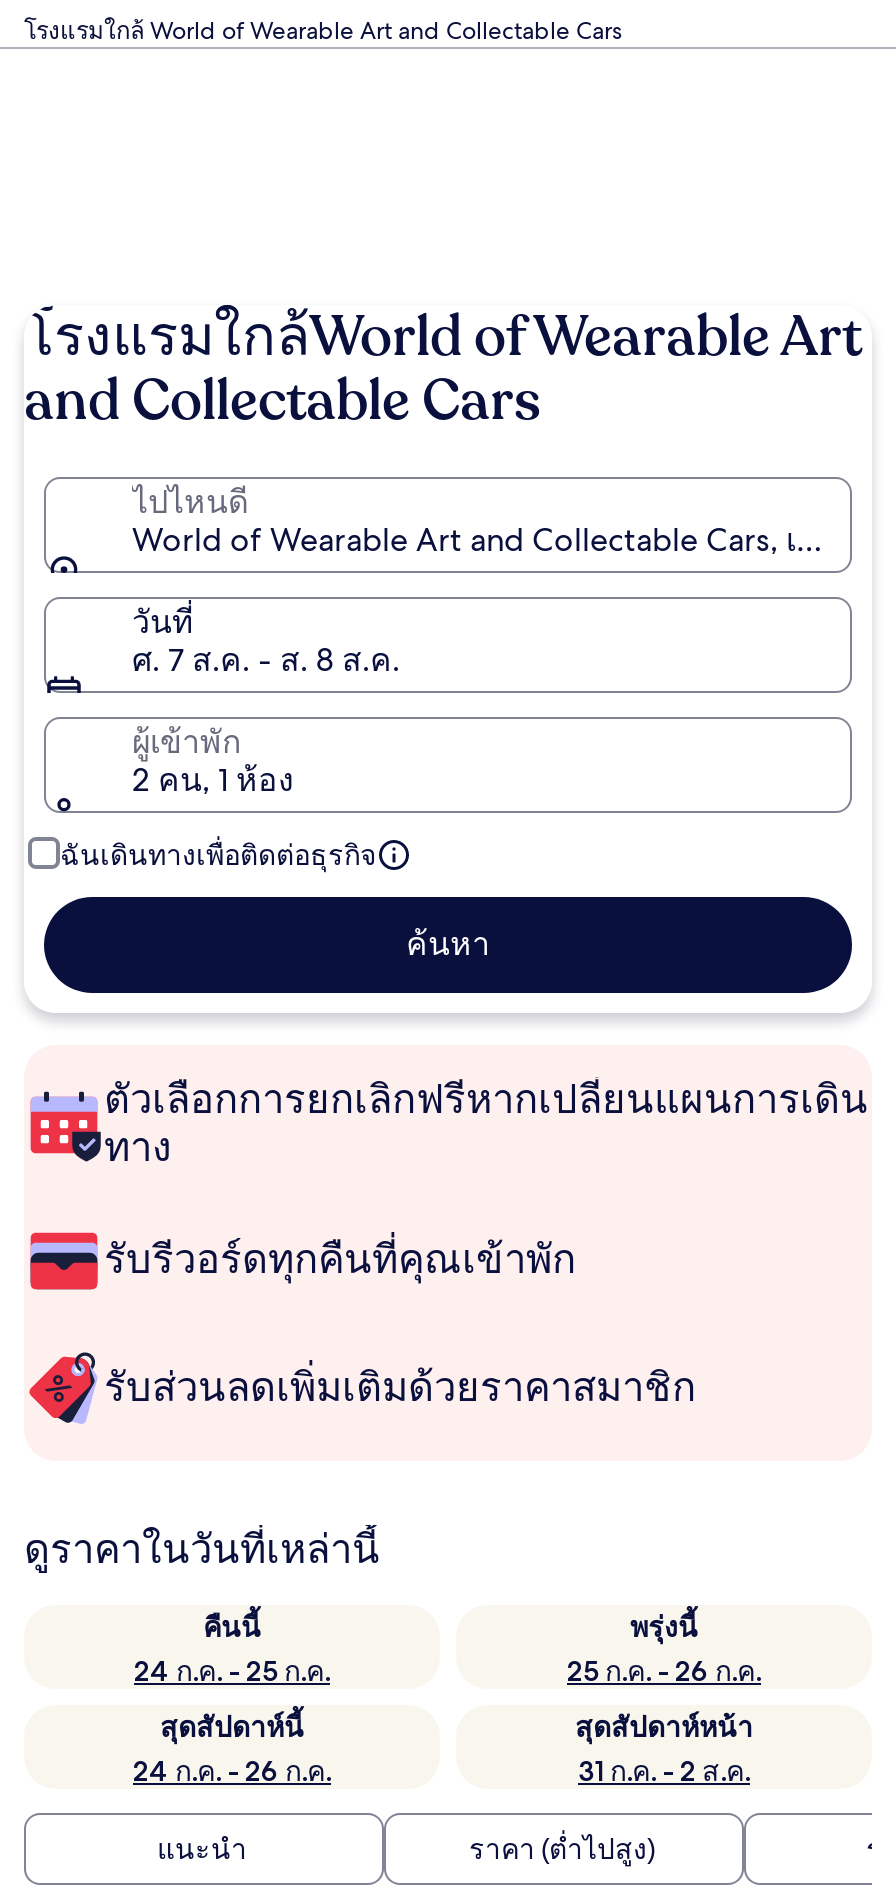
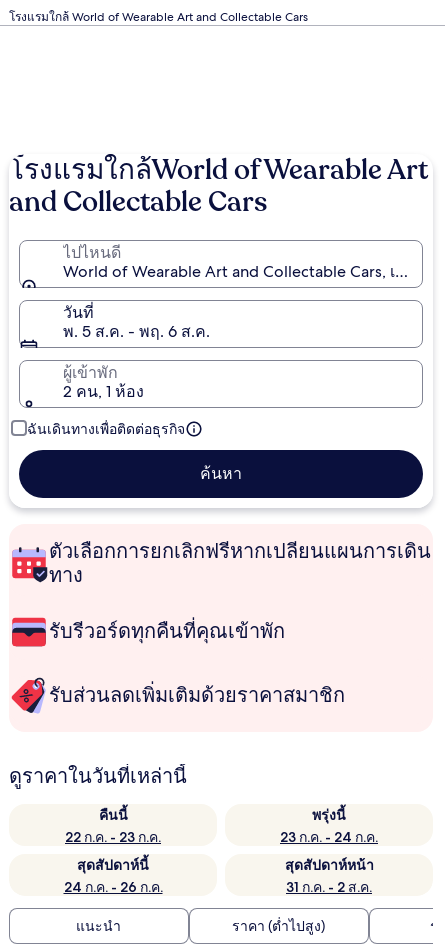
- ศ. 7 ส.ค. - ส. 8 ส.ค.
+ พ. 5 ส.ค. - พฤ. 6 ส.ค.

- 24 ก.ค. - 25 ก.ค.
+ 22 ก.ค. - 23 ก.ค.

- 25 ก.ค. - 26 ก.ค.
+ 23 ก.ค. - 24 ก.ค.
